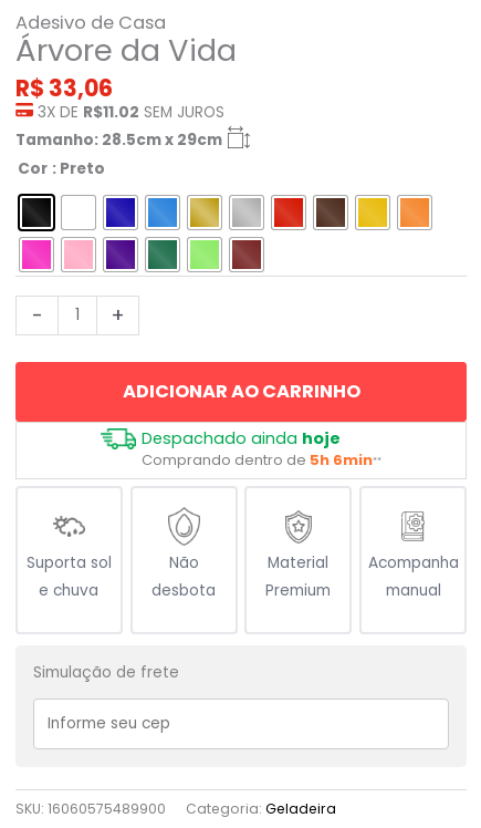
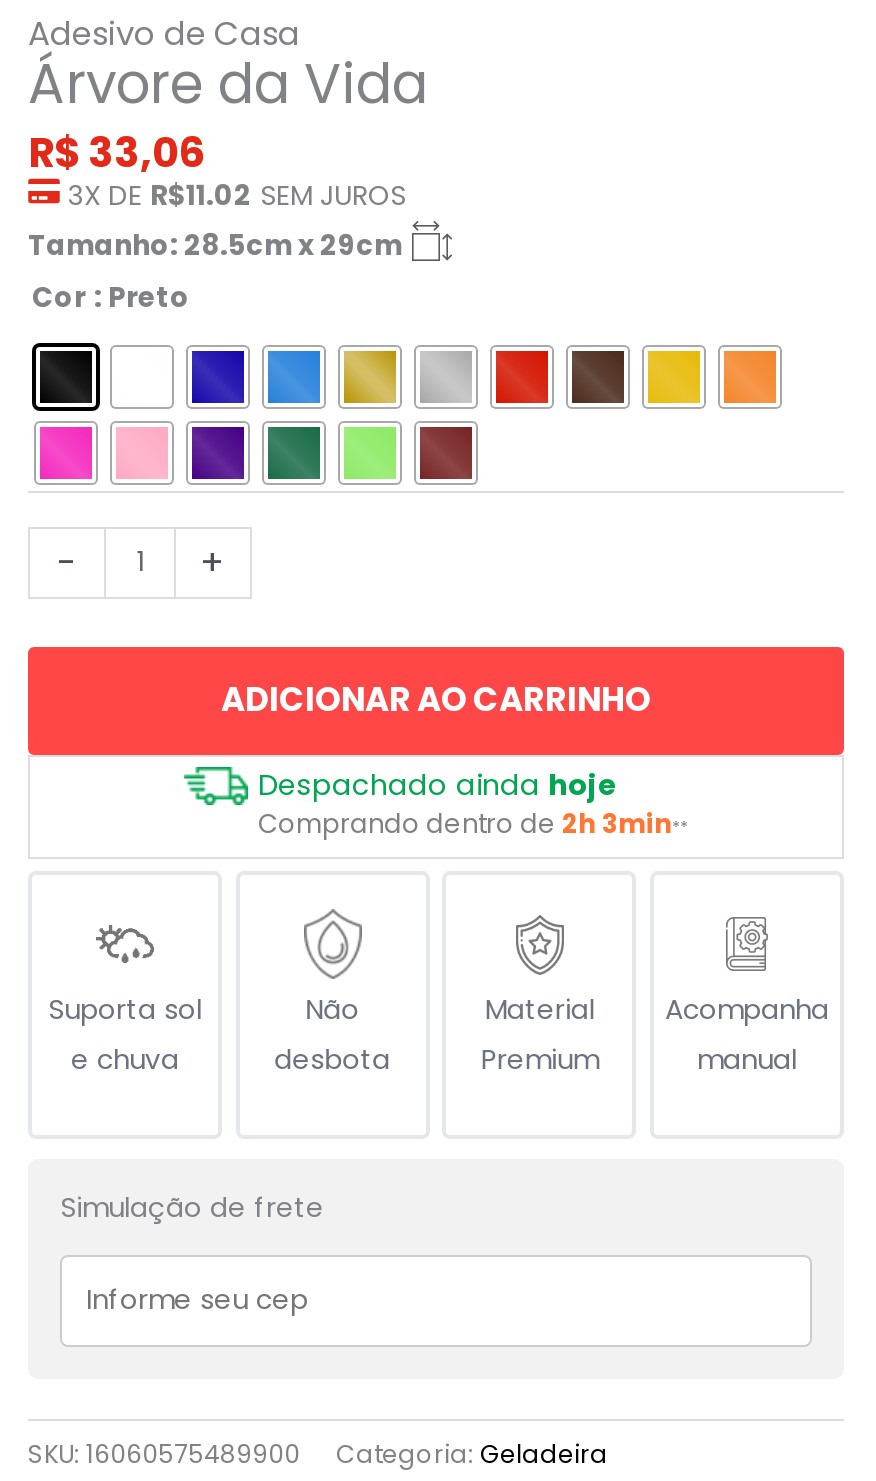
- Comprando dentro de 5h 6min**
+ Comprando dentro de 2h 3min**
